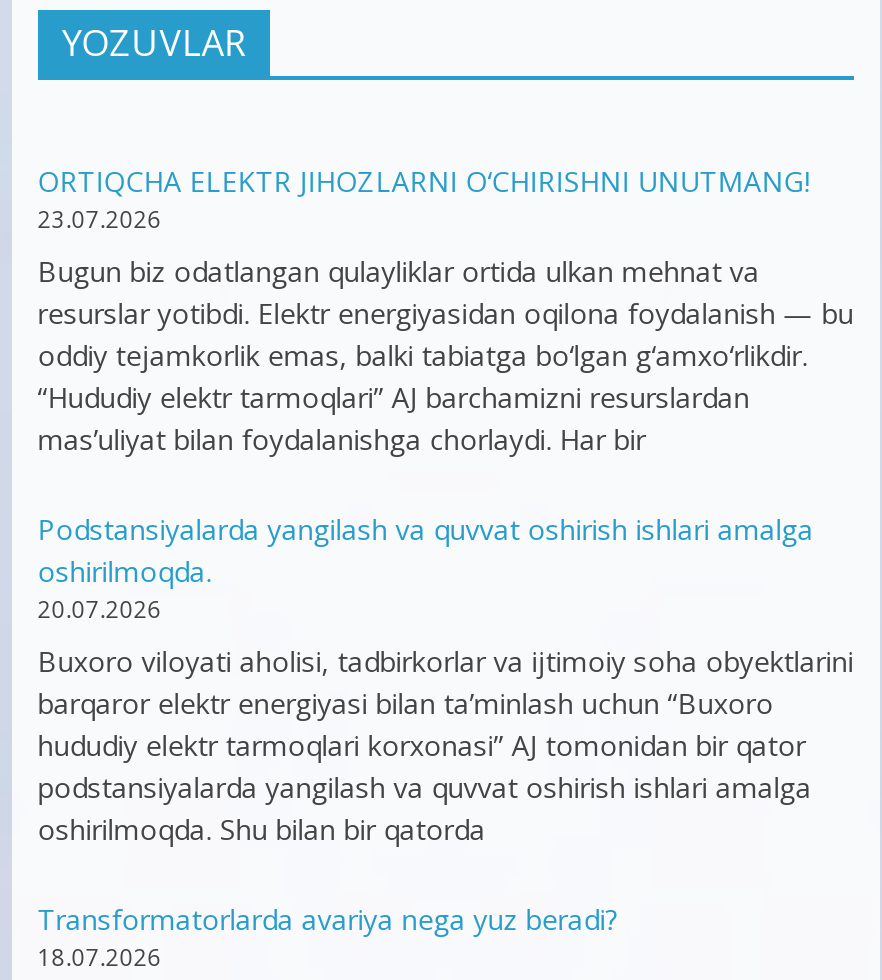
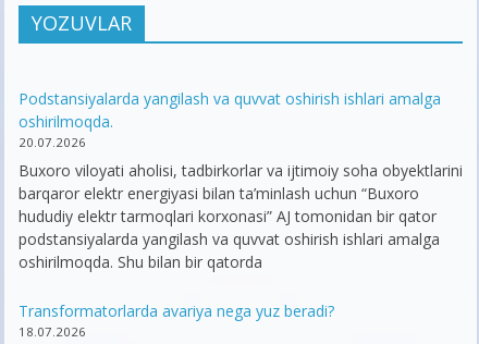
- ORTIQCHA ELEKTR JIHOZLARNI O‘CHIRISHNI UNUTMANG!
- 23.07.2026
- Bugun biz odatlangan qulayliklar ortida ulkan mehnat va
- resurslar yotibdi. Elektr energiyasidan oqilona foydalanish — bu
- oddiy tejamkorlik emas, balki tabiatga bo‘lgan g‘amxo‘rlikdir.
- “Hududiy elektr tarmoqlari” AJ barchamizni resurslardan
- mas’uliyat bilan foydalanishga chorlaydi. Har bir
